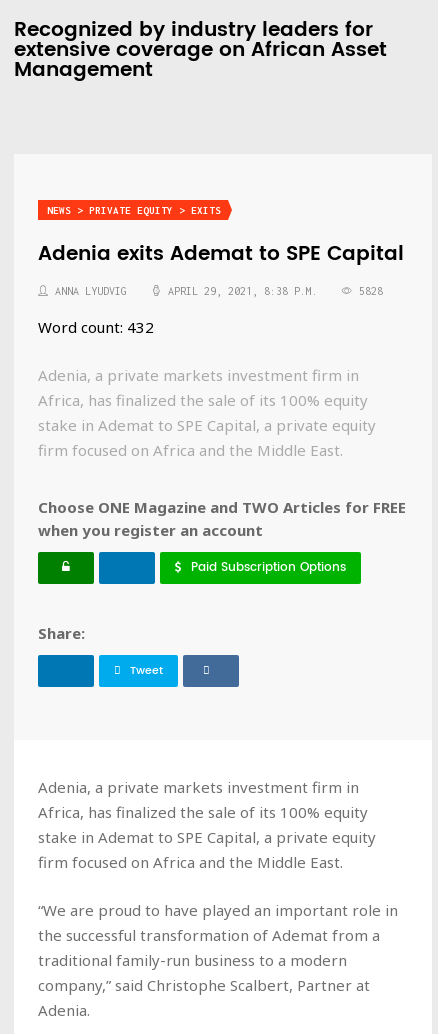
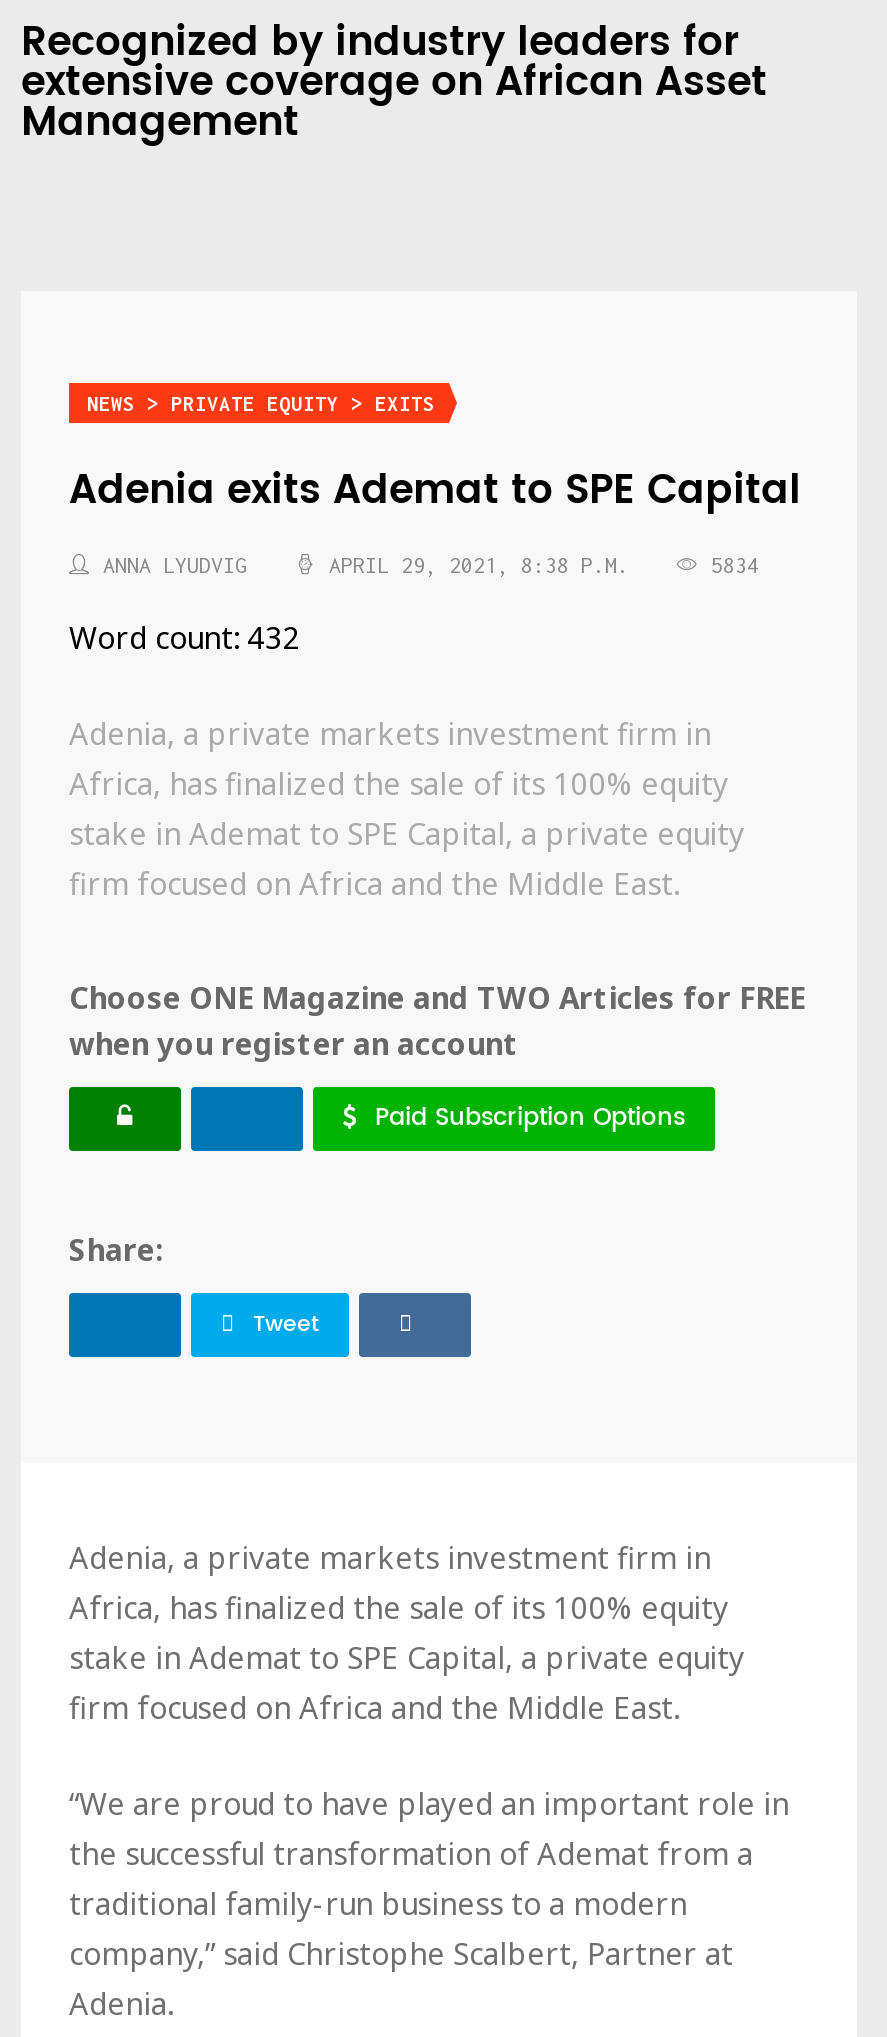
- 5828
+ 5834
